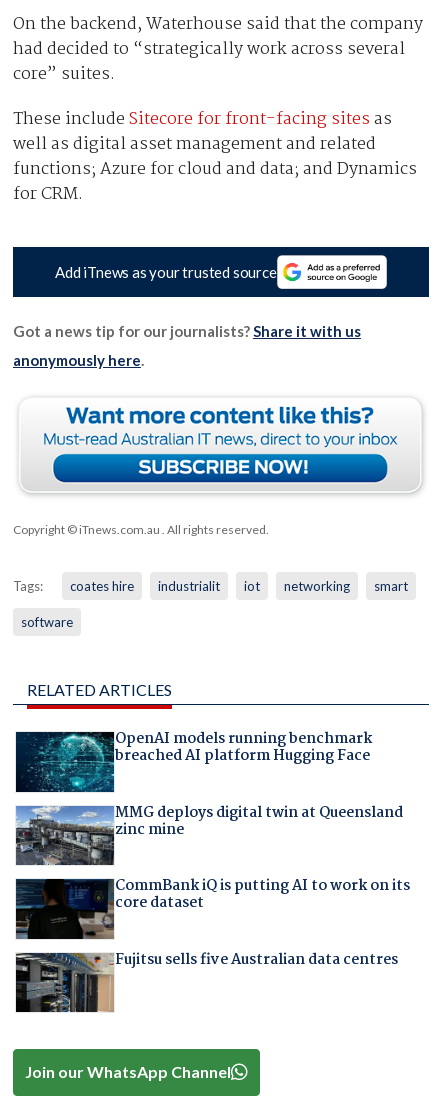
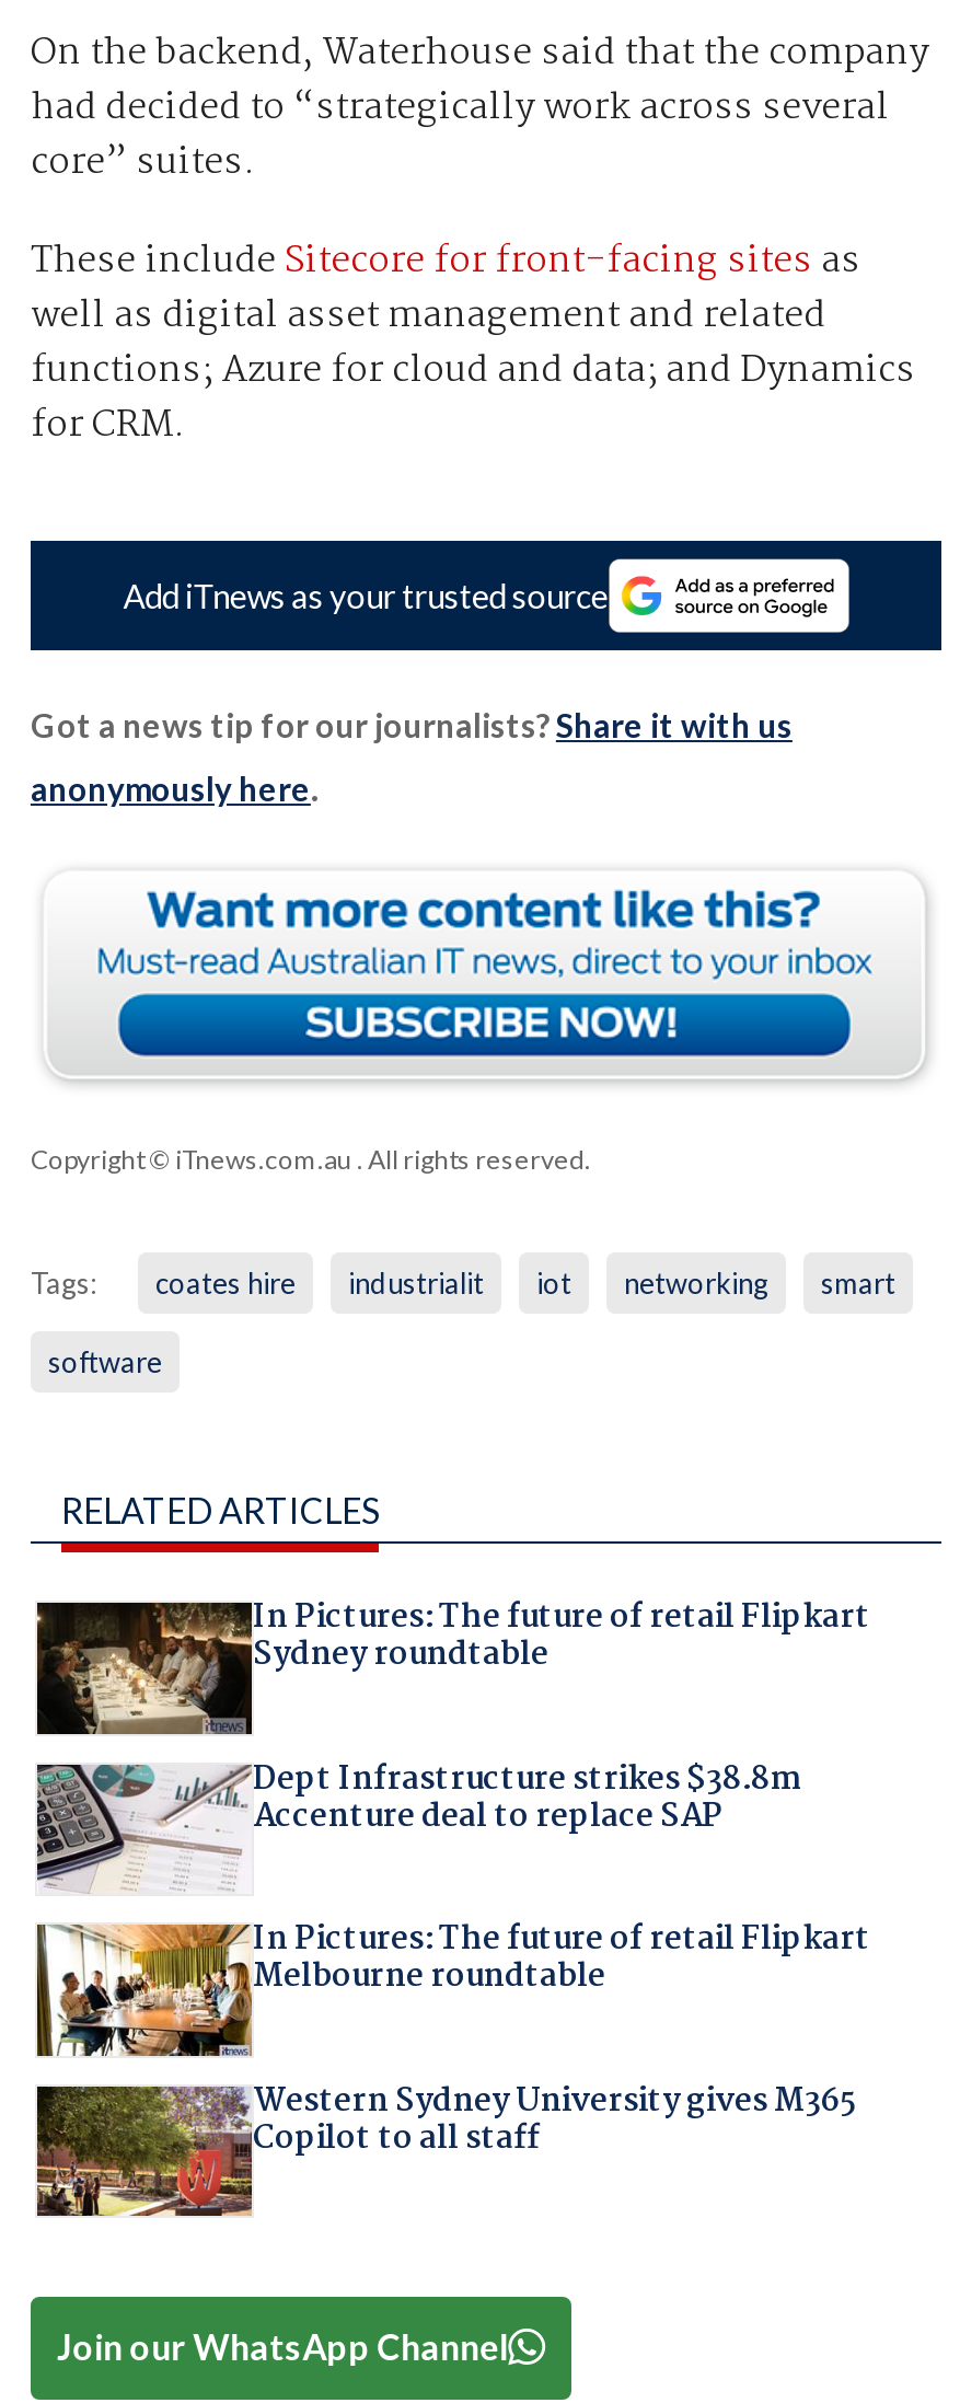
- [image]
- OpenAI models running benchmark
- breached AI platform Hugging Face
+ [image]
+ In Pictures: The future of retail Flipkart
+ Sydney roundtable

- [image]
- MMG deploys digital twin at Queensland
- zinc mine
+ [image]
+ Dept Infrastructure strikes $38.8m
+ Accenture deal to replace SAP

- [image]
- CommBank iQ is putting AI to work on its
- core dataset
+ [image]
+ In Pictures: The future of retail Flipkart
+ Melbourne roundtable

- [image]
- Fujitsu sells five Australian data centres
+ [image]
+ Western Sydney University gives M365
+ Copilot to all staff
